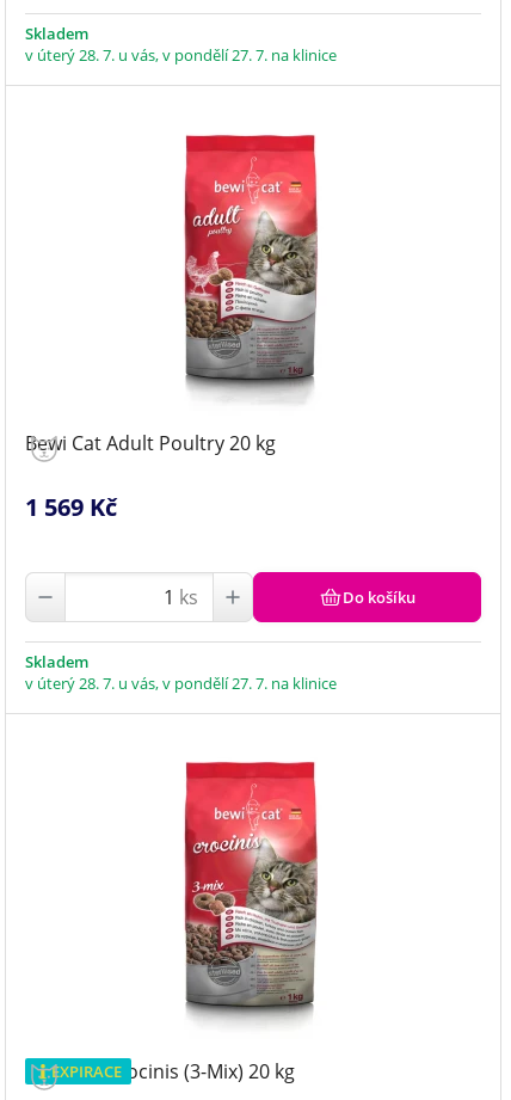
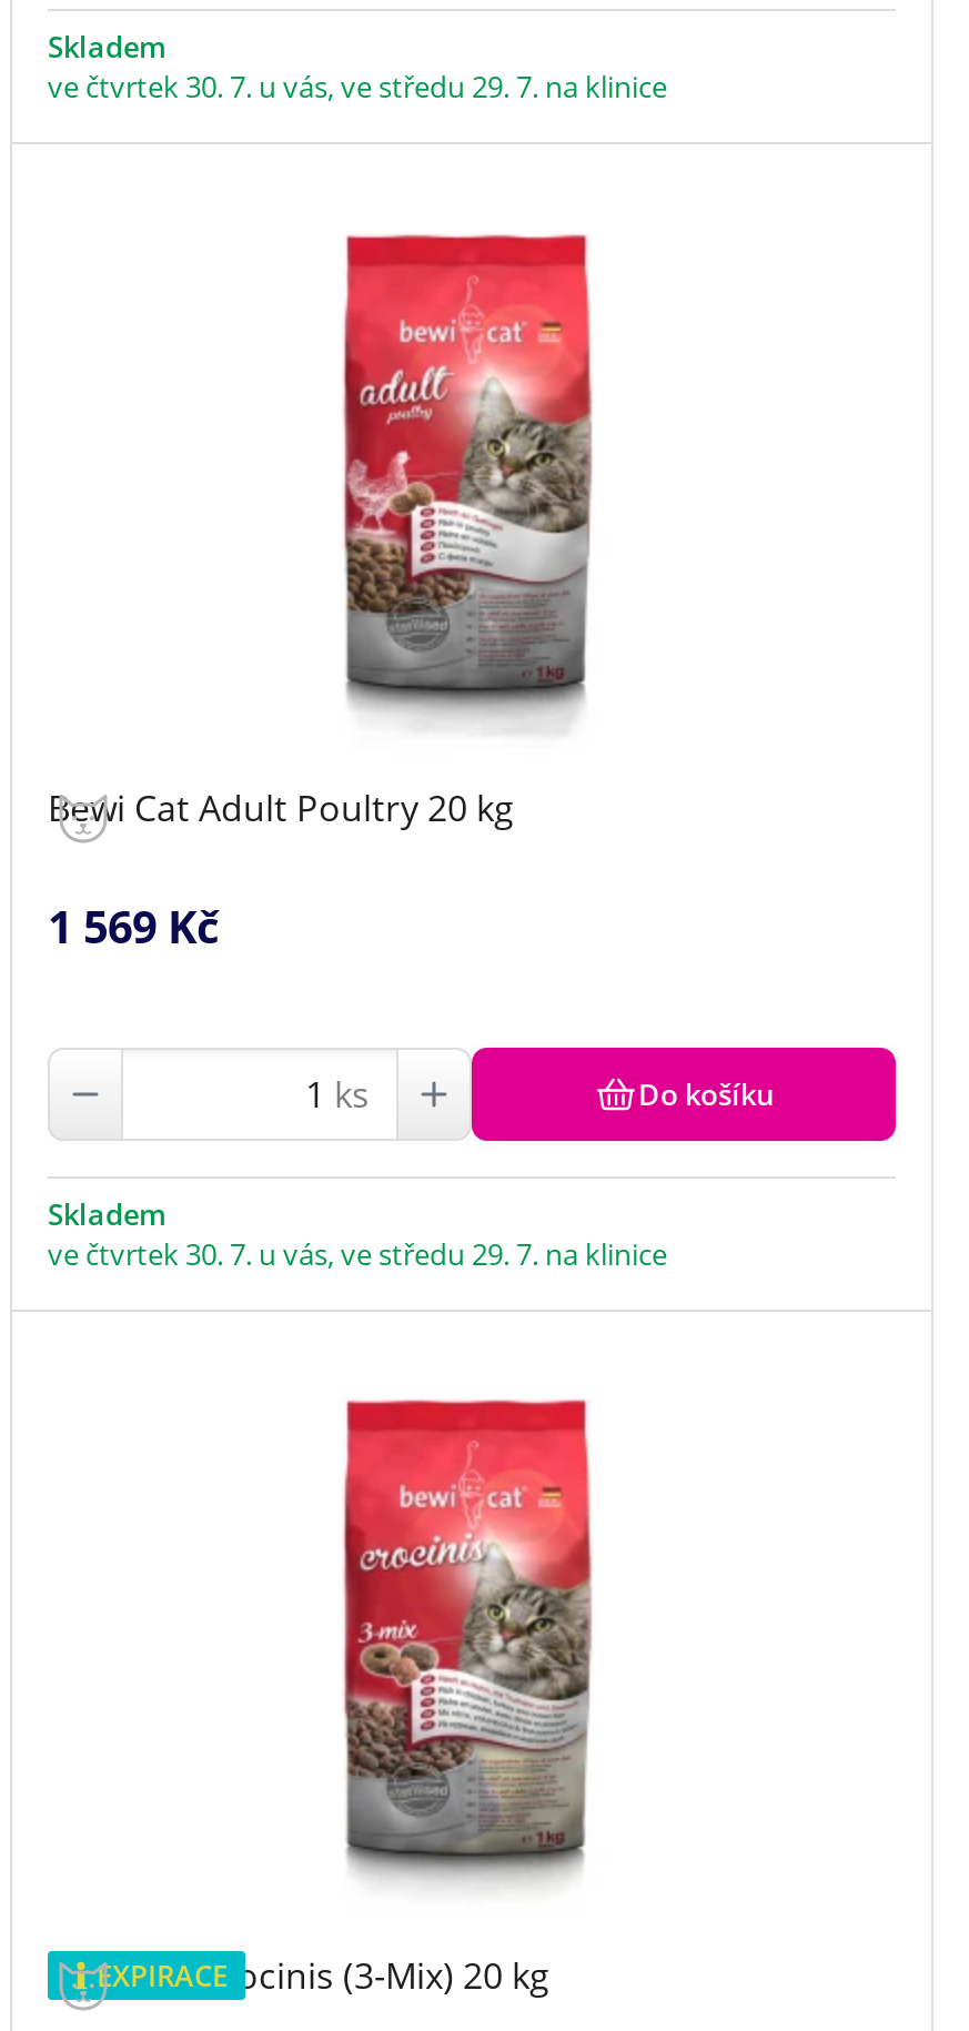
- v úterý 28. 7. u vás, v pondělí 27. 7. na klinice
+ ve čtvrtek 30. 7. u vás, ve středu 29. 7. na klinice

- v úterý 28. 7. u vás, v pondělí 27. 7. na klinice
+ ve čtvrtek 30. 7. u vás, ve středu 29. 7. na klinice
